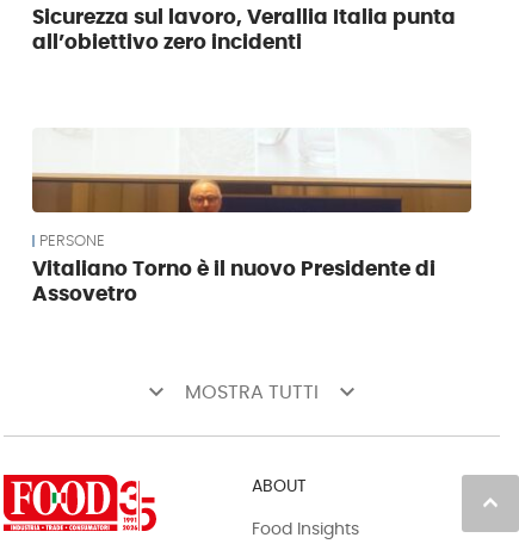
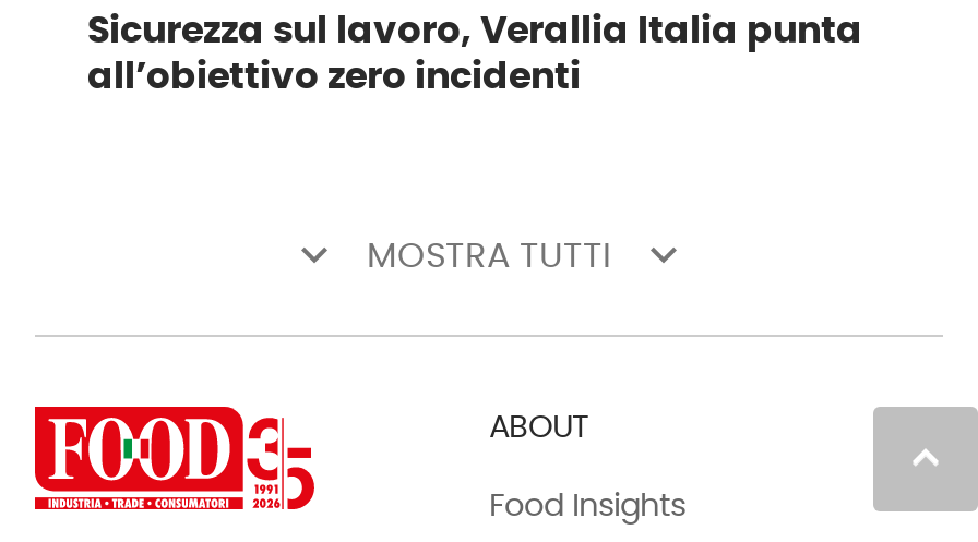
- [image]
- PERSONE
- Vitaliano Torno è il nuovo Presidente di
- Assovetro
